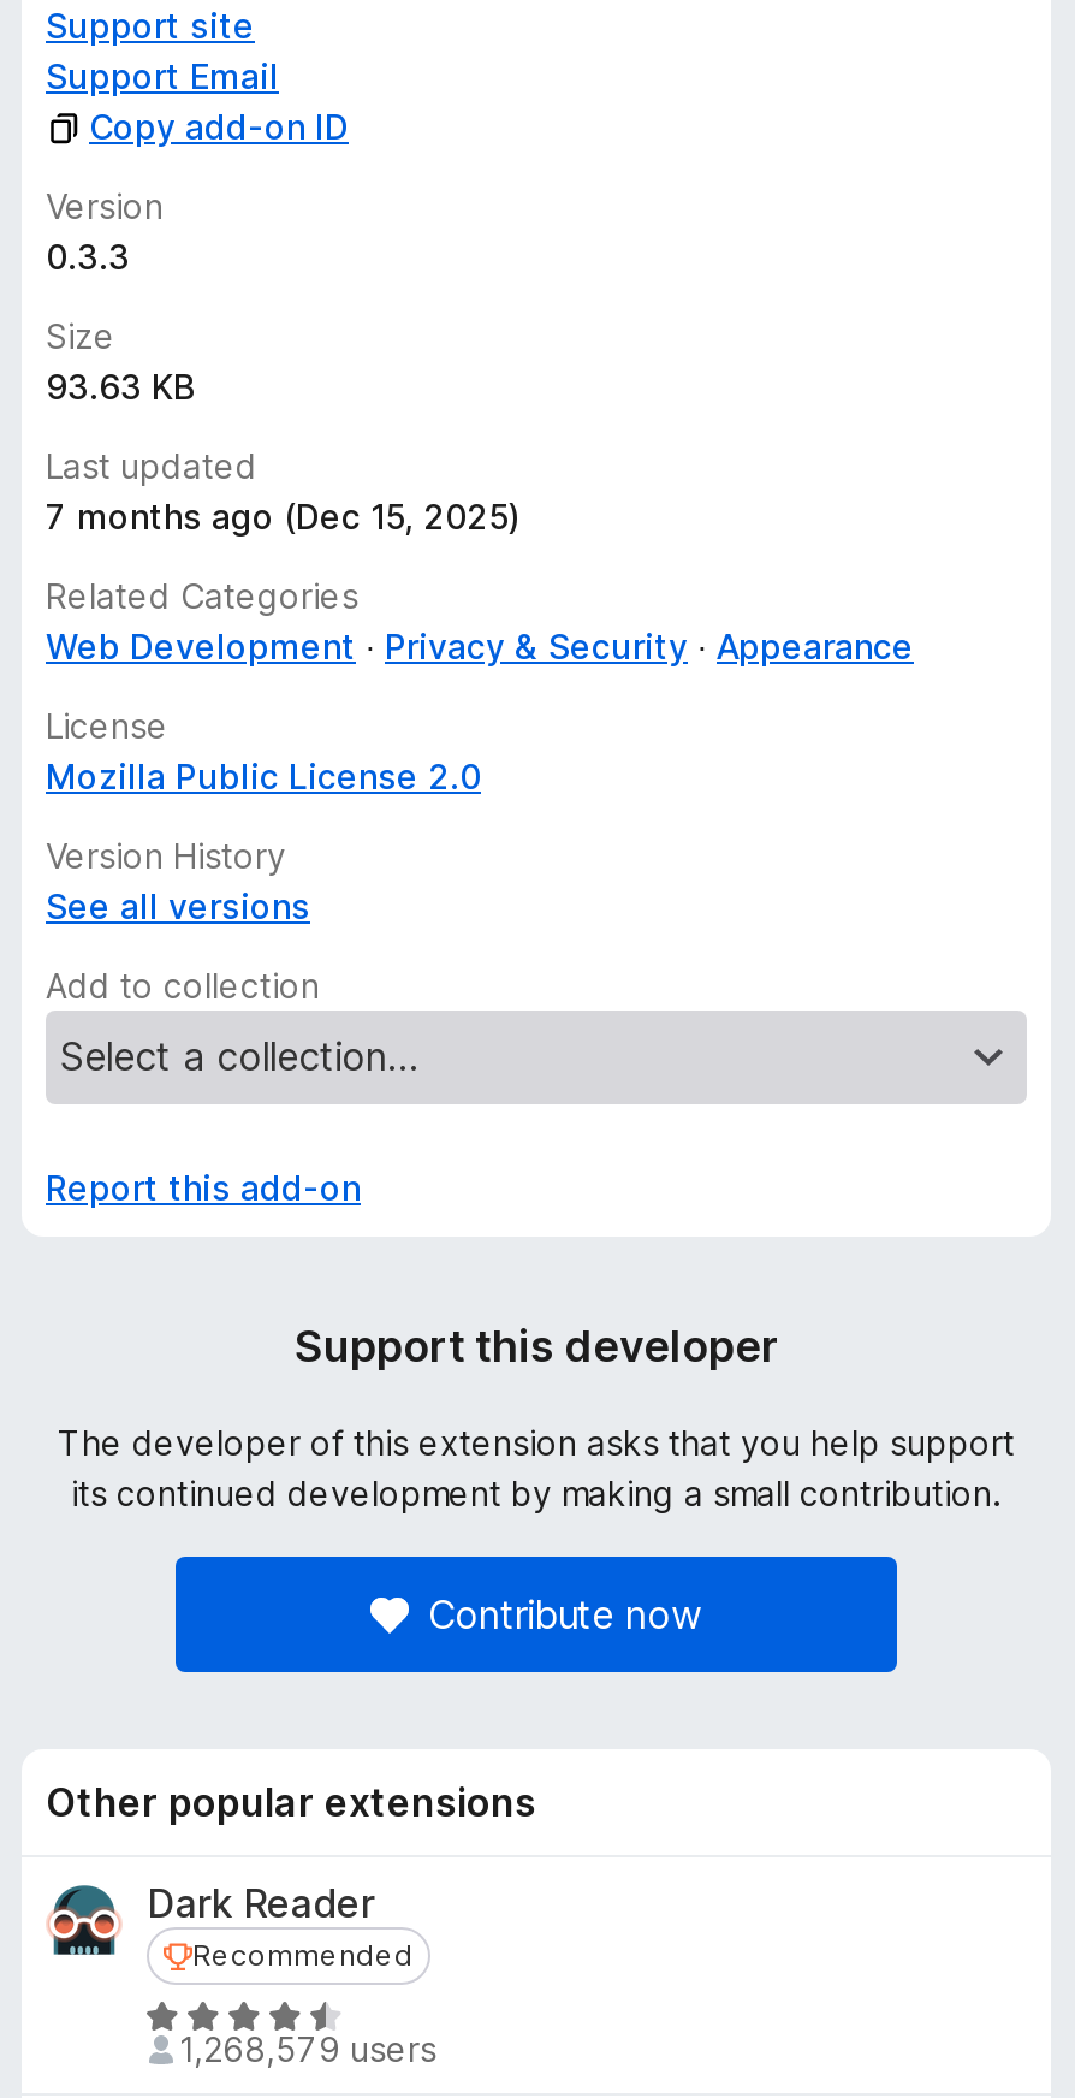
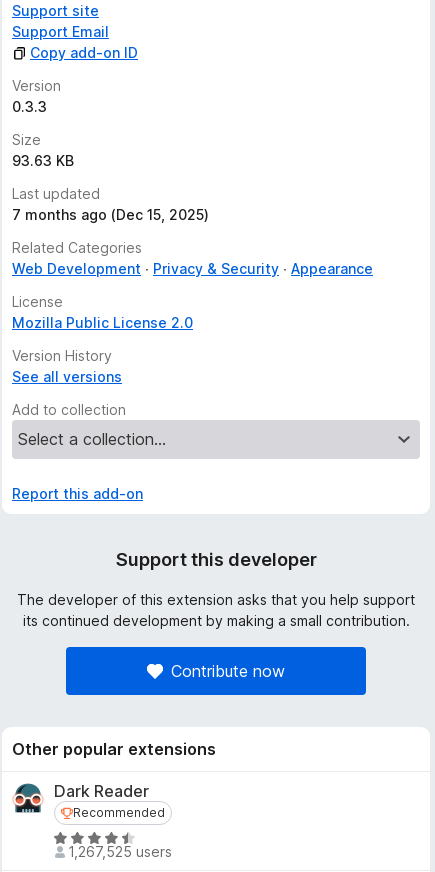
- 1,268,579 users
+ 1,267,525 users
